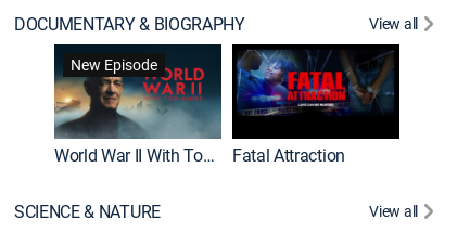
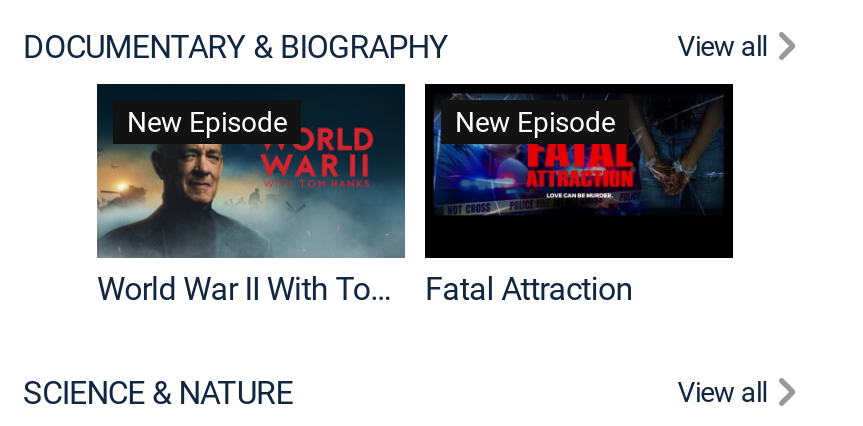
+ New Episode
